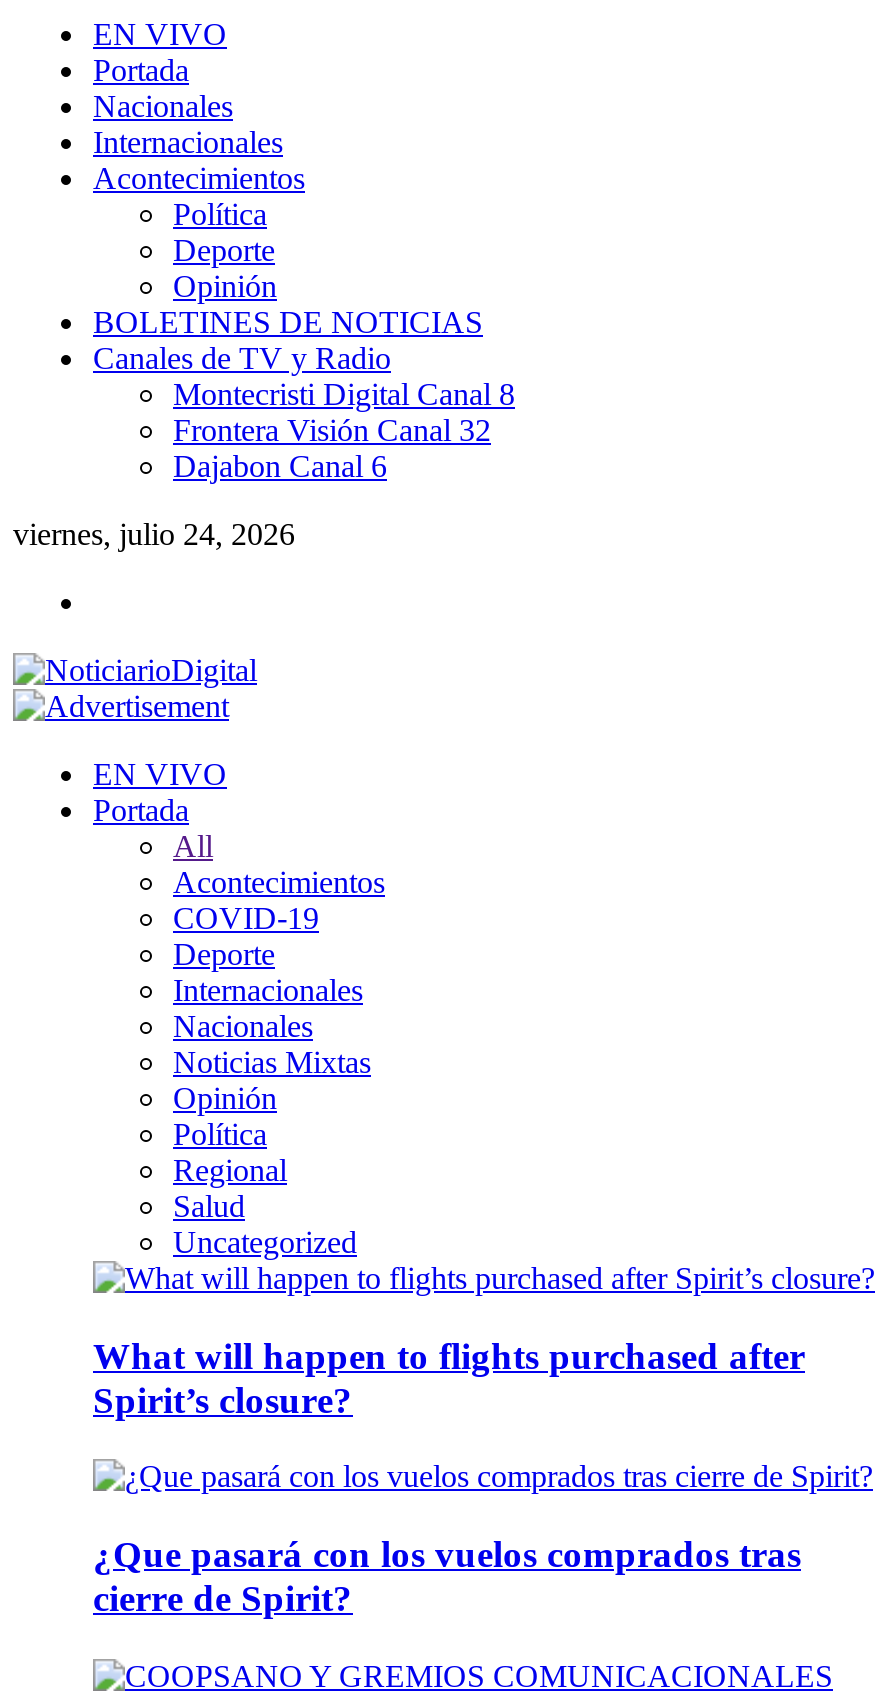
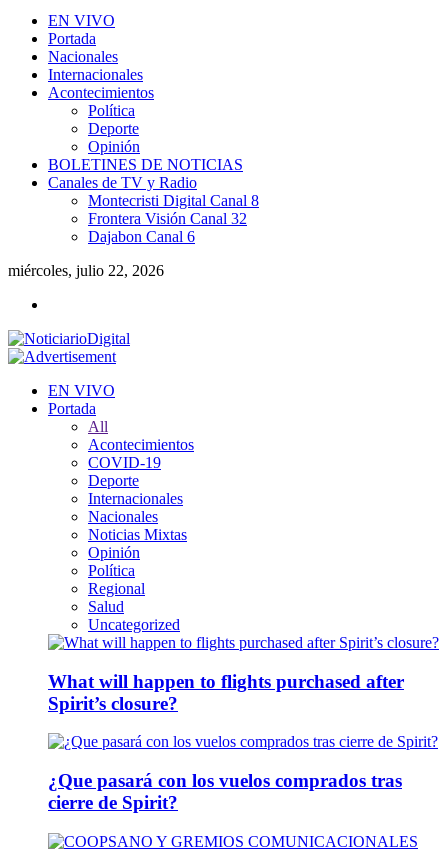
- viernes, julio 24, 2026
+ miércoles, julio 22, 2026
